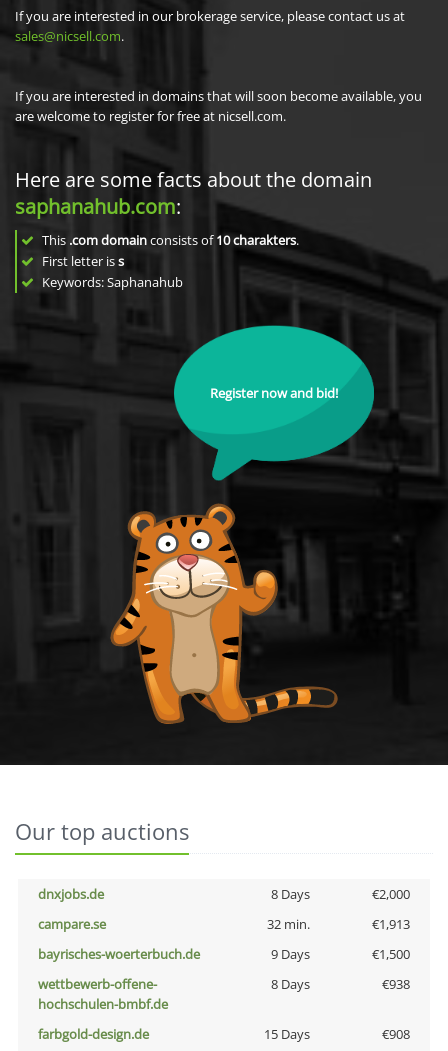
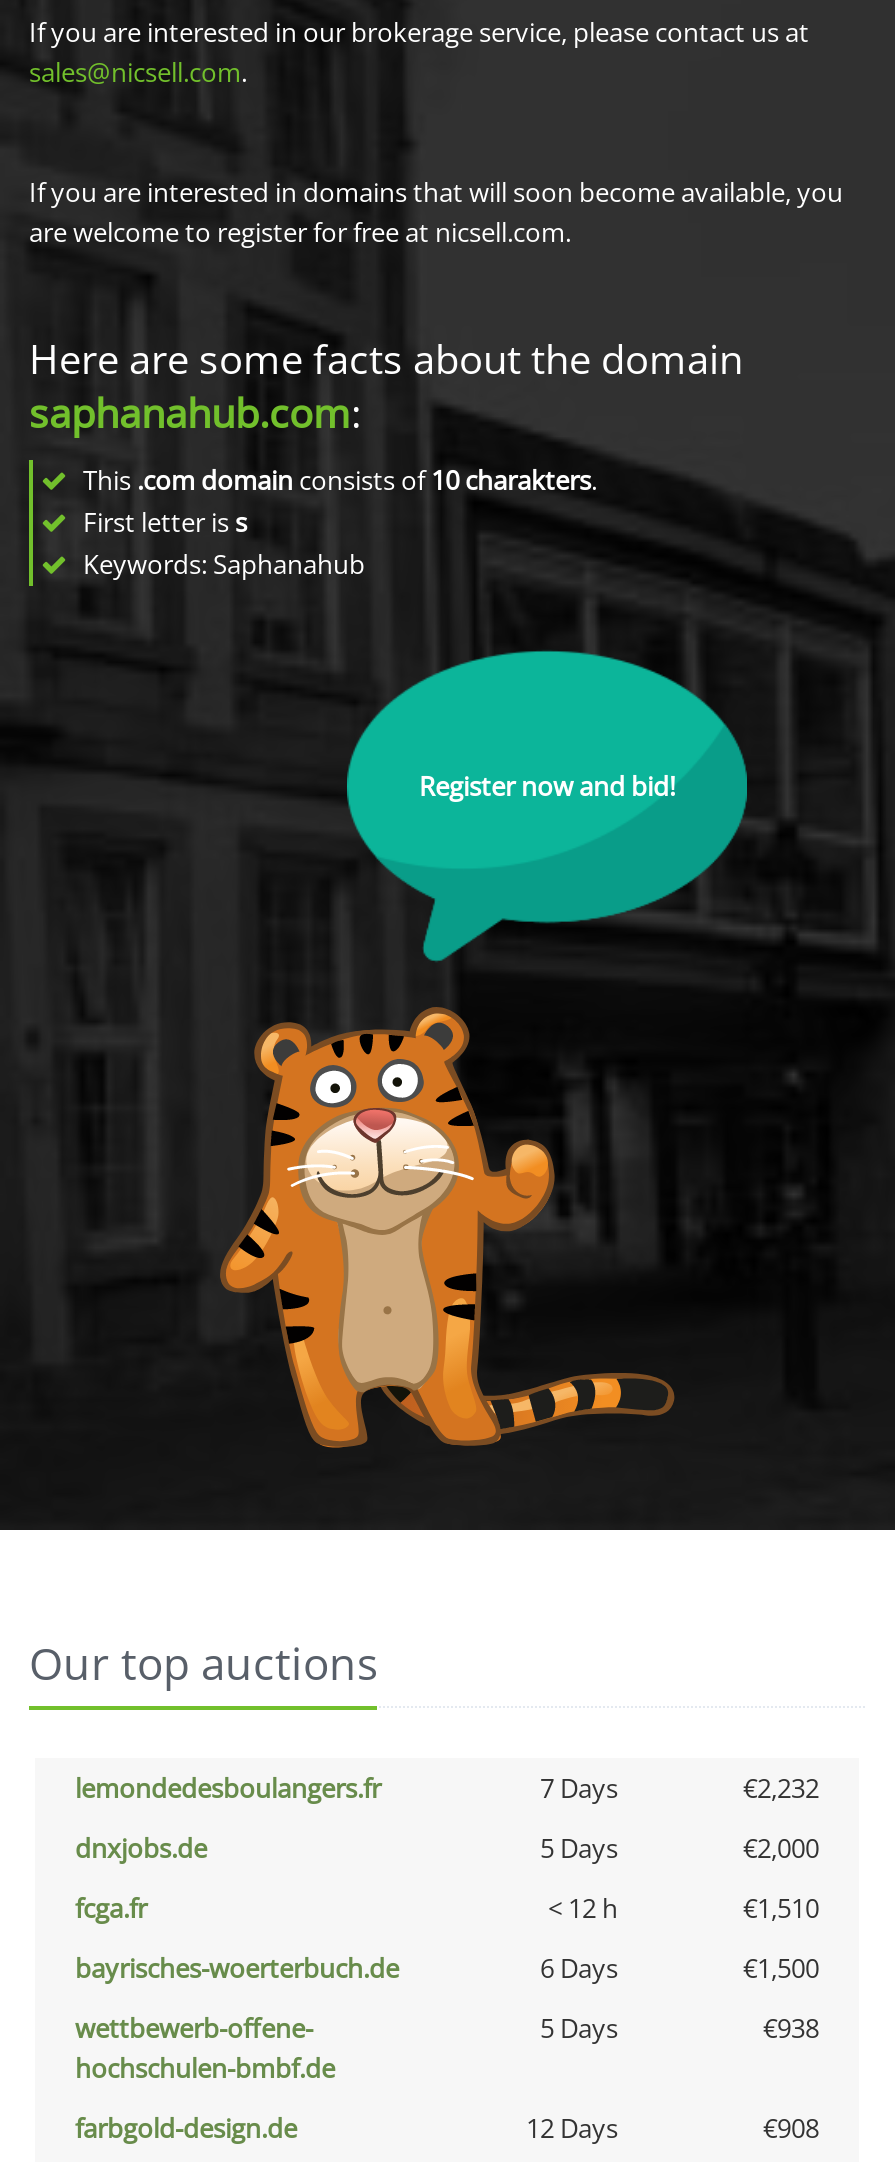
+ lemondedesboulangers.fr
+ 7 Days
+ €2,232

- 8 Days
+ 5 Days

- campare.se
- 32 min.
- €1,913
+ fcga.fr
+ < 12 h
+ €1,510

- 9 Days
+ 6 Days

- 8 Days
+ 5 Days

- 15 Days
+ 12 Days
